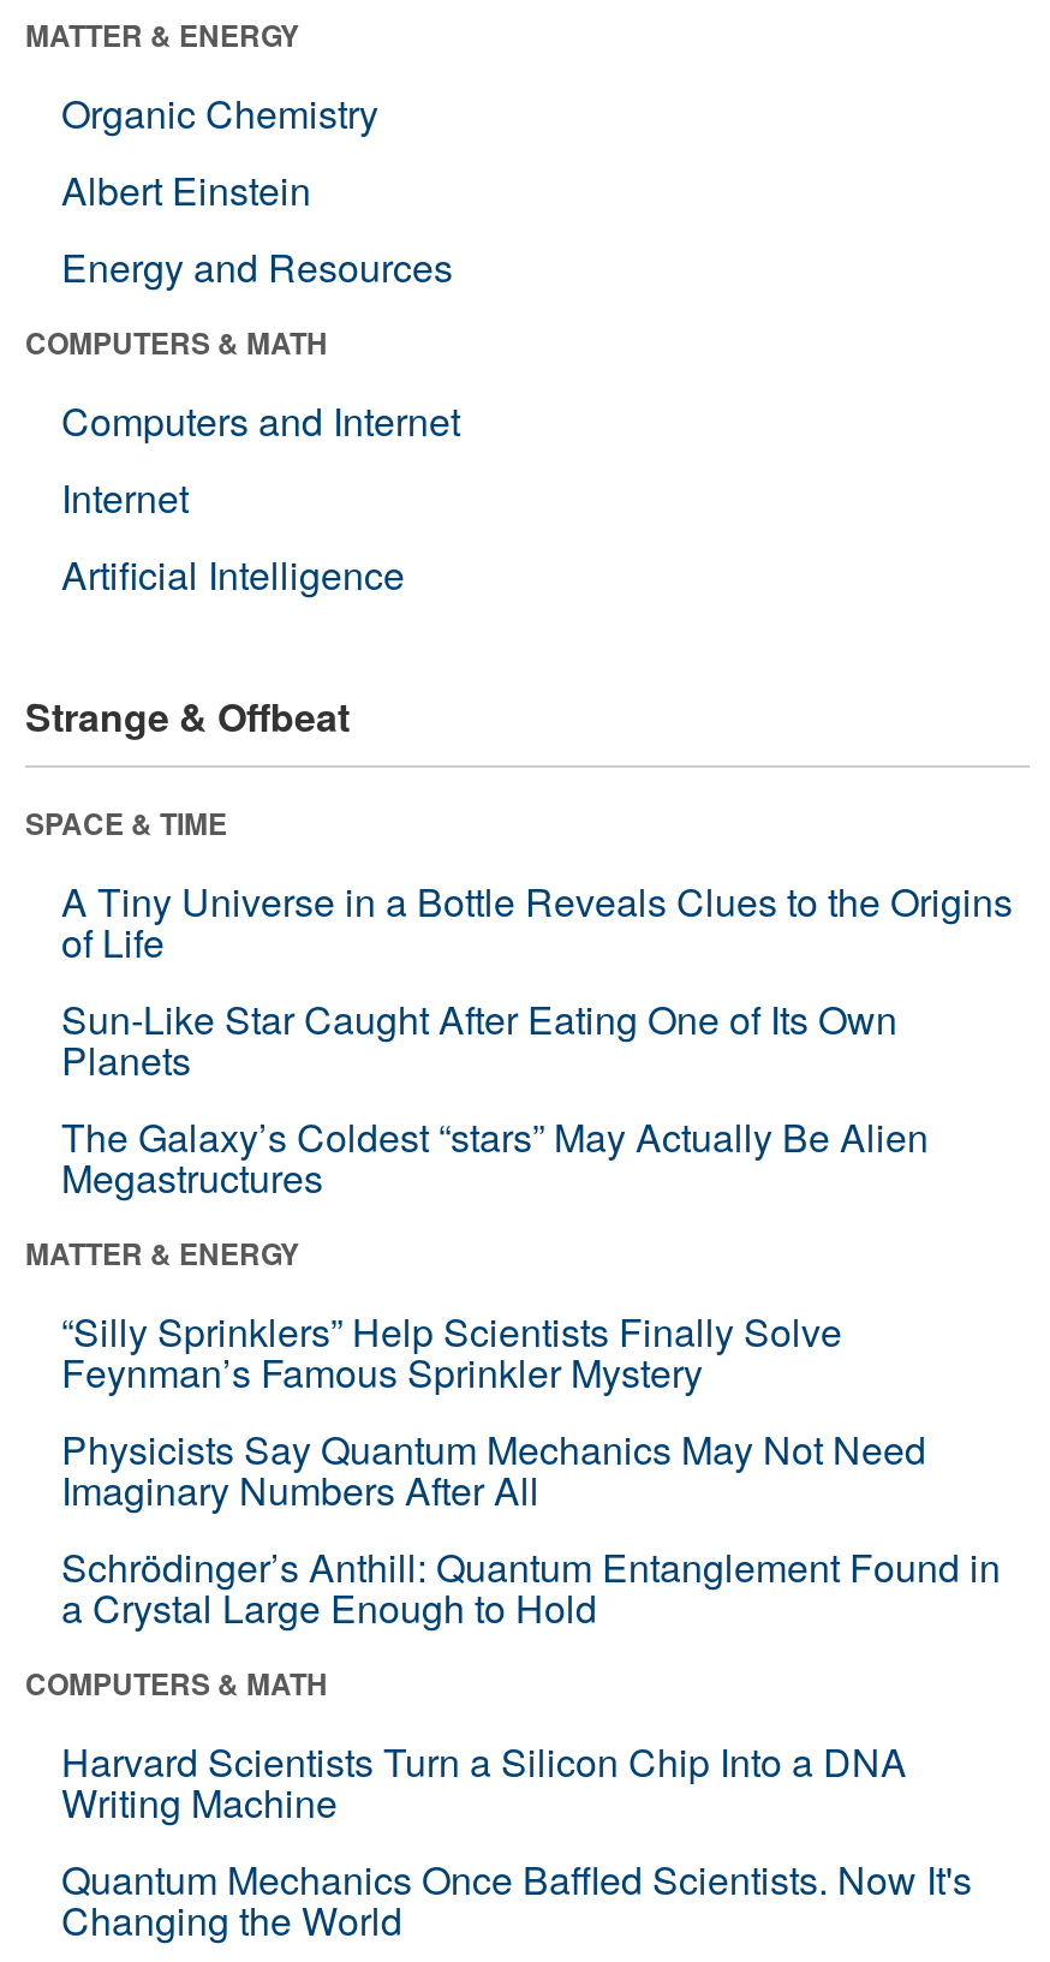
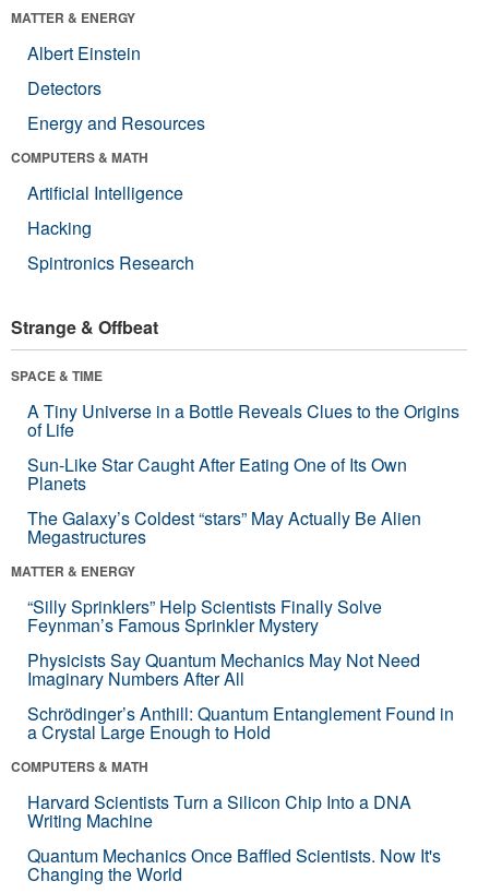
- Organic Chemistry

moved up: Albert Einstein

+ Detectors

- Computers and Internet
- Internet

moved up: Artificial Intelligence

+ Hacking
+ Spintronics Research
